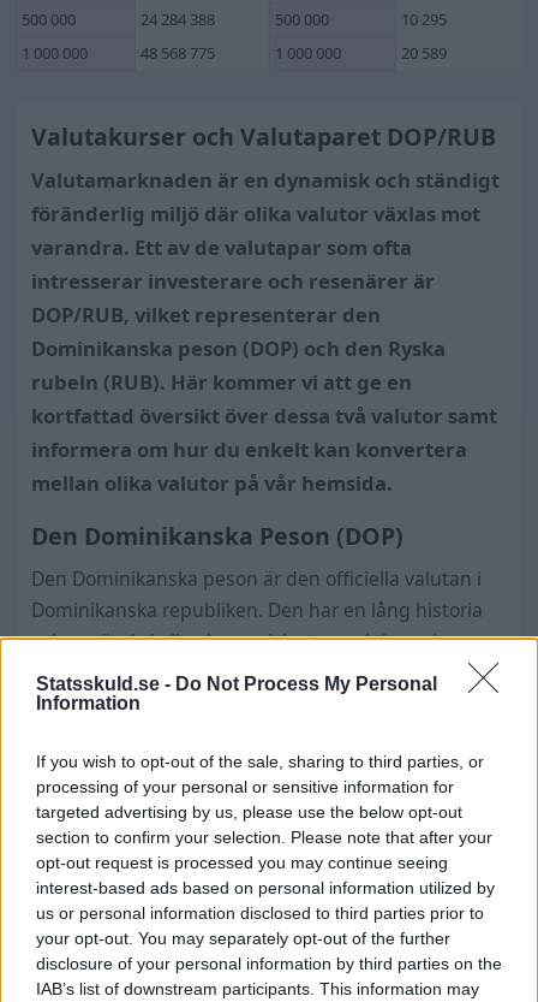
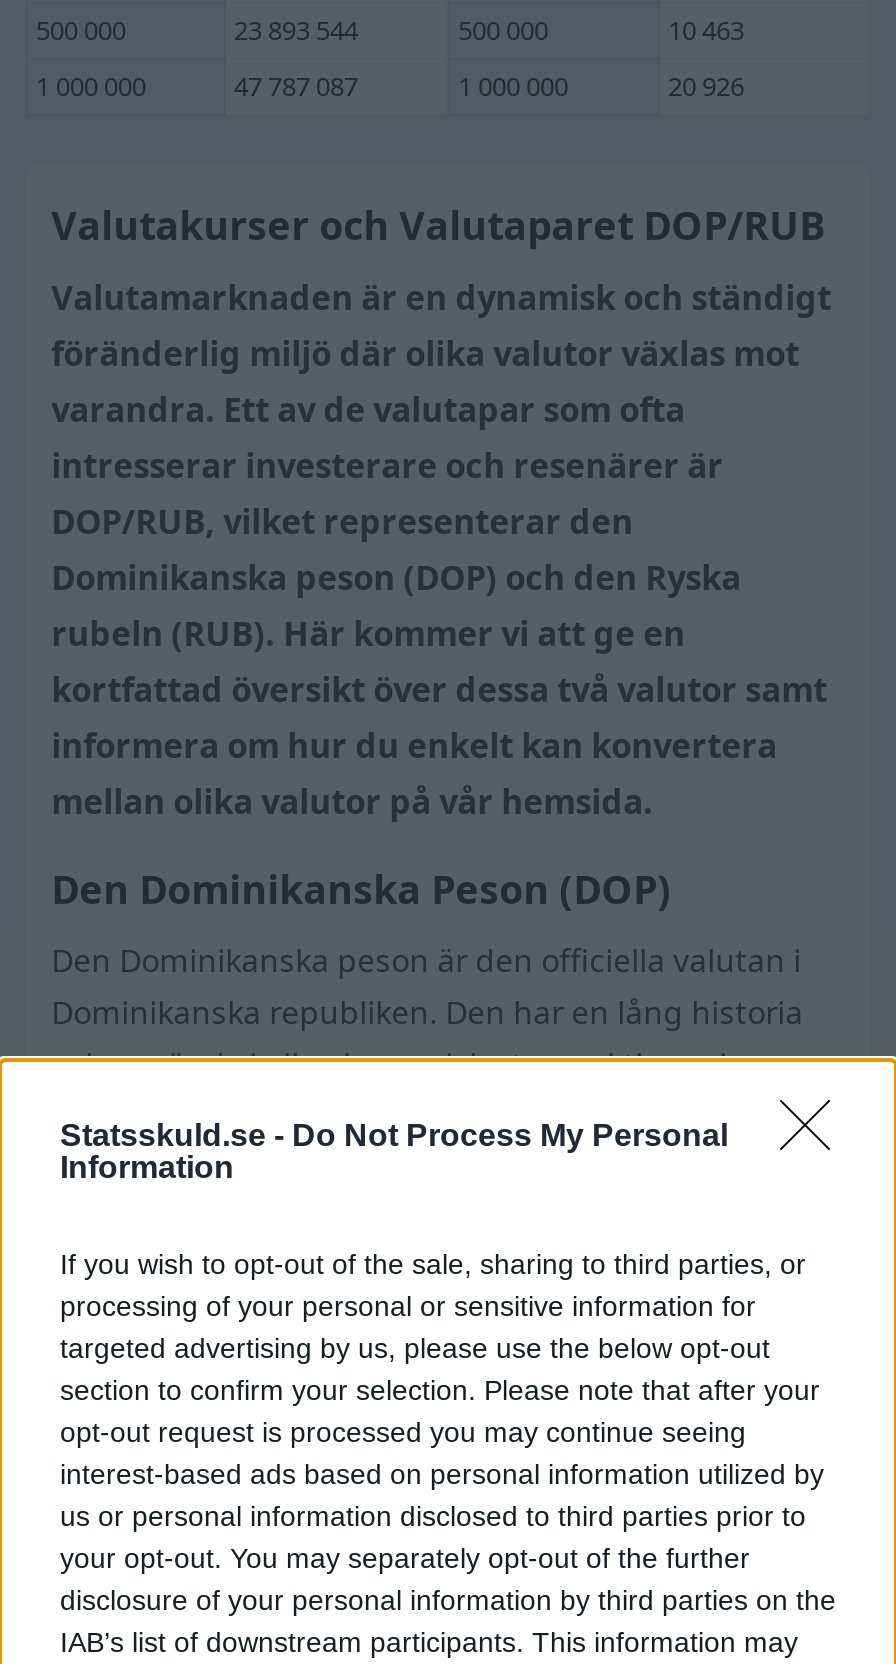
- 24 284 388
+ 23 893 544

- 10 295
+ 10 463

- 48 568 775
+ 47 787 087

- 20 589
+ 20 926
